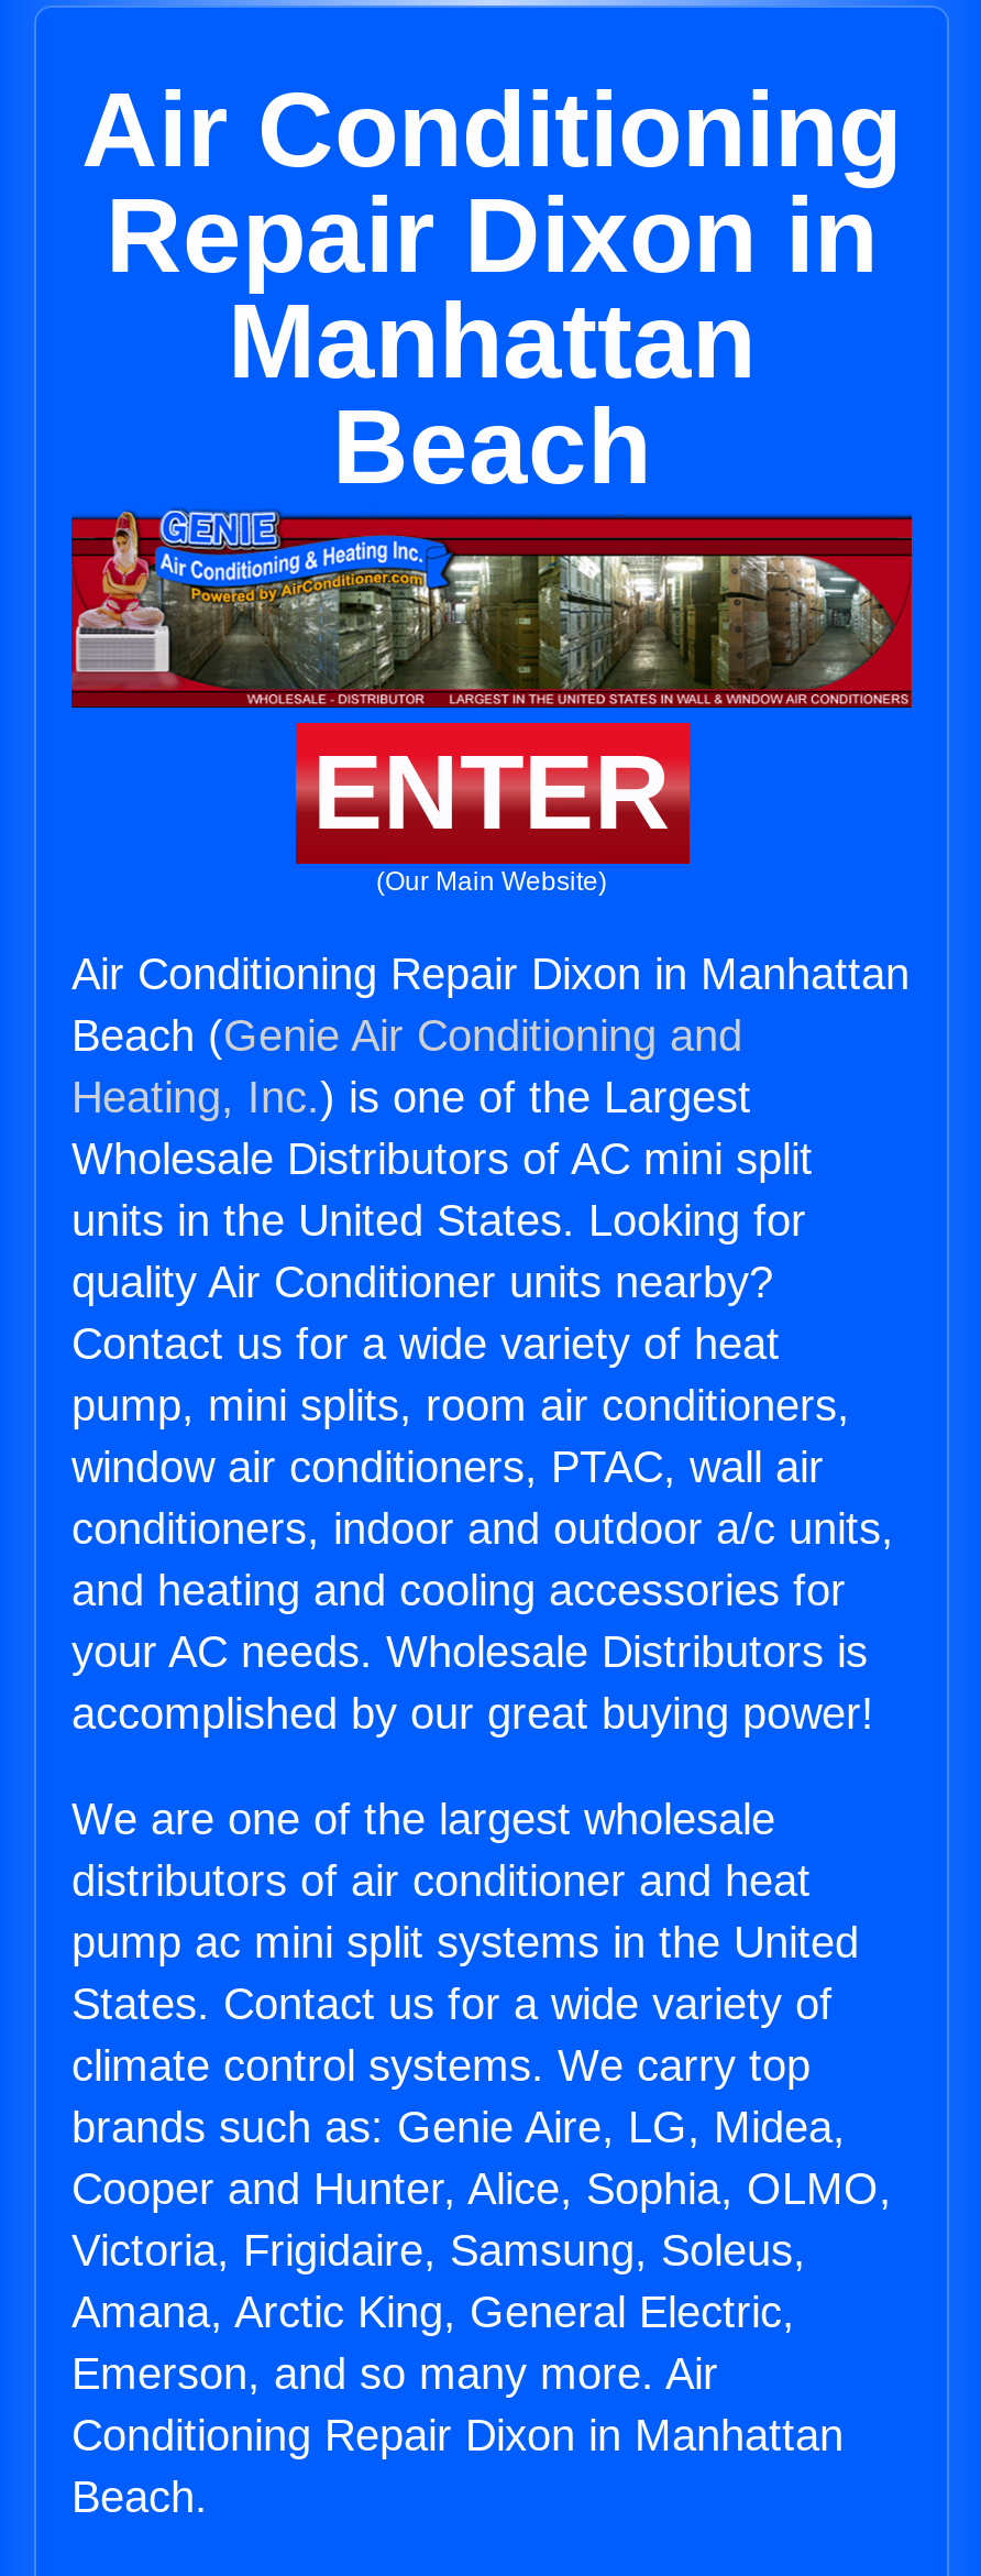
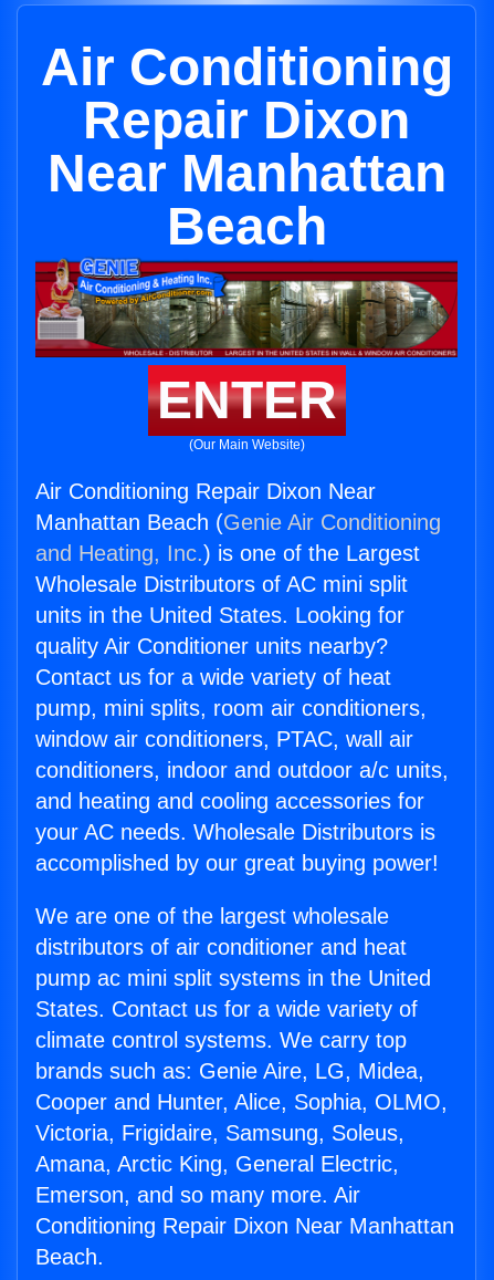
- Repair Dixon in
- Manhattan
+ Repair Dixon
+ Near Manhattan

- Air Conditioning Repair Dixon in Manhattan
- Beach (Genie Air Conditioning and
- Heating, Inc.) is one of the Largest
+ Air Conditioning Repair Dixon Near
+ Manhattan Beach (Genie Air Conditioning
+ and Heating, Inc.) is one of the Largest

- Conditioning Repair Dixon in Manhattan
+ Conditioning Repair Dixon Near Manhattan
